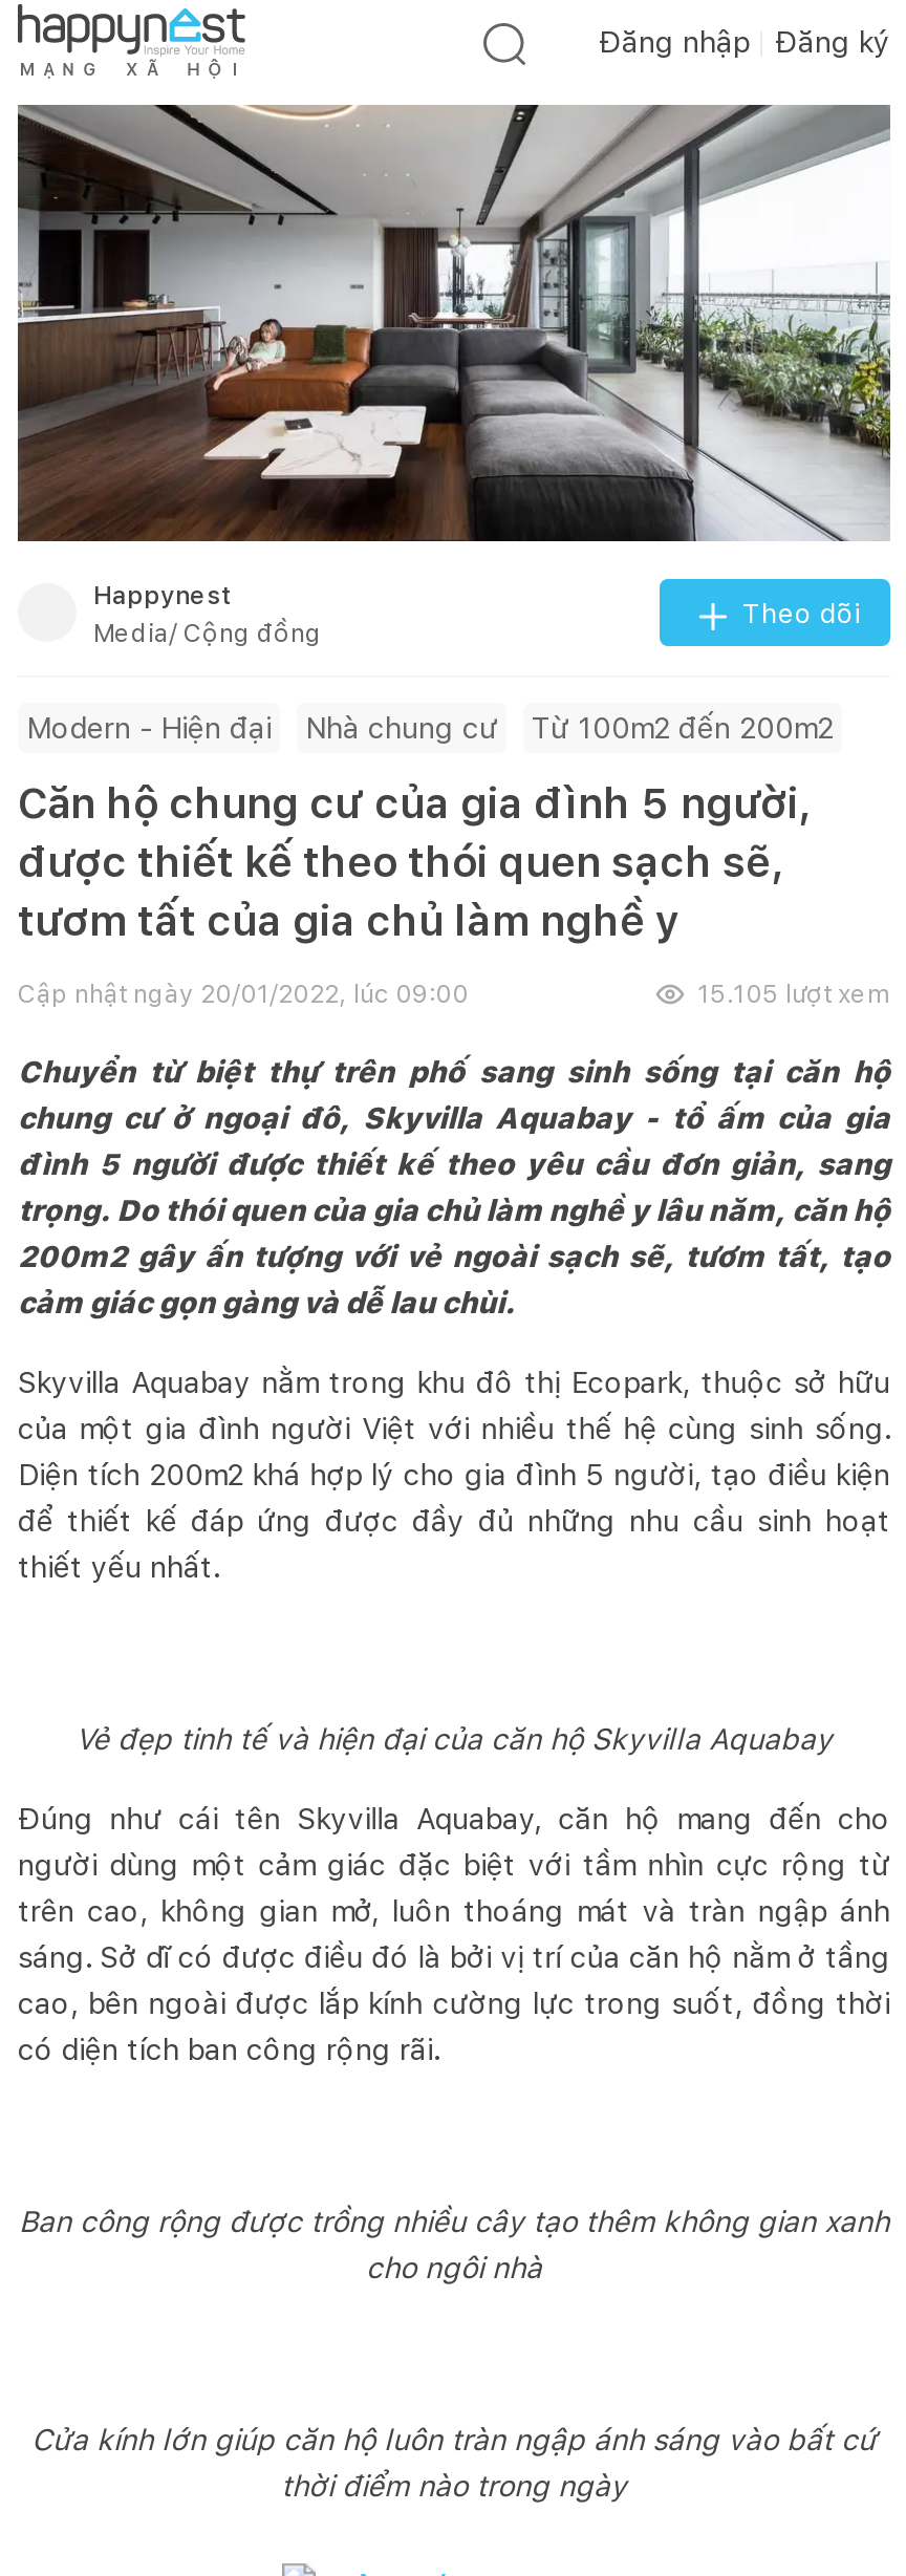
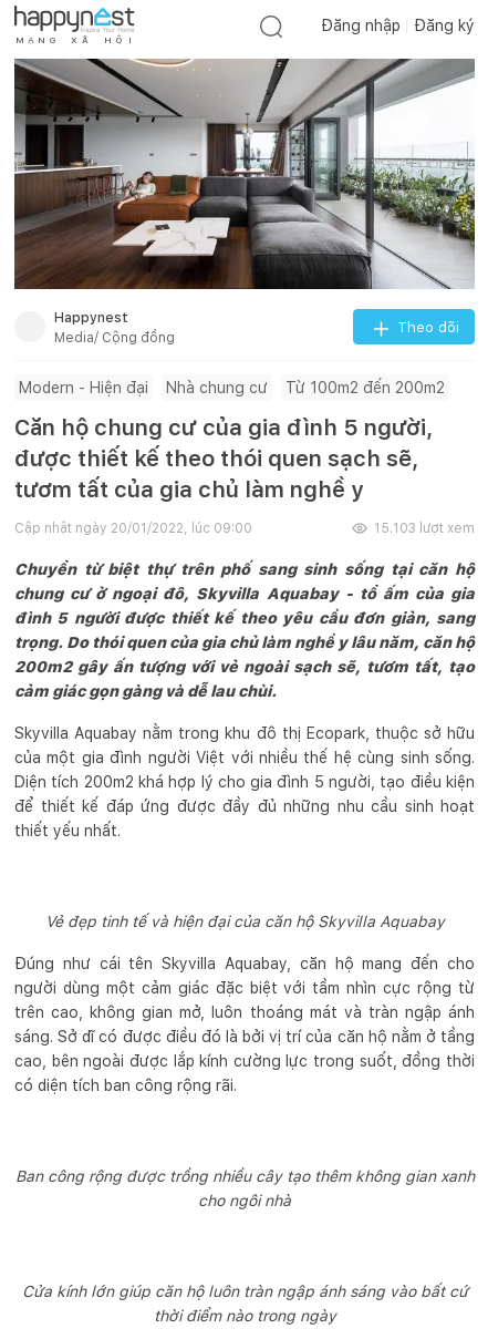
- 15.105 lượt xem
+ 15.103 lượt xem
